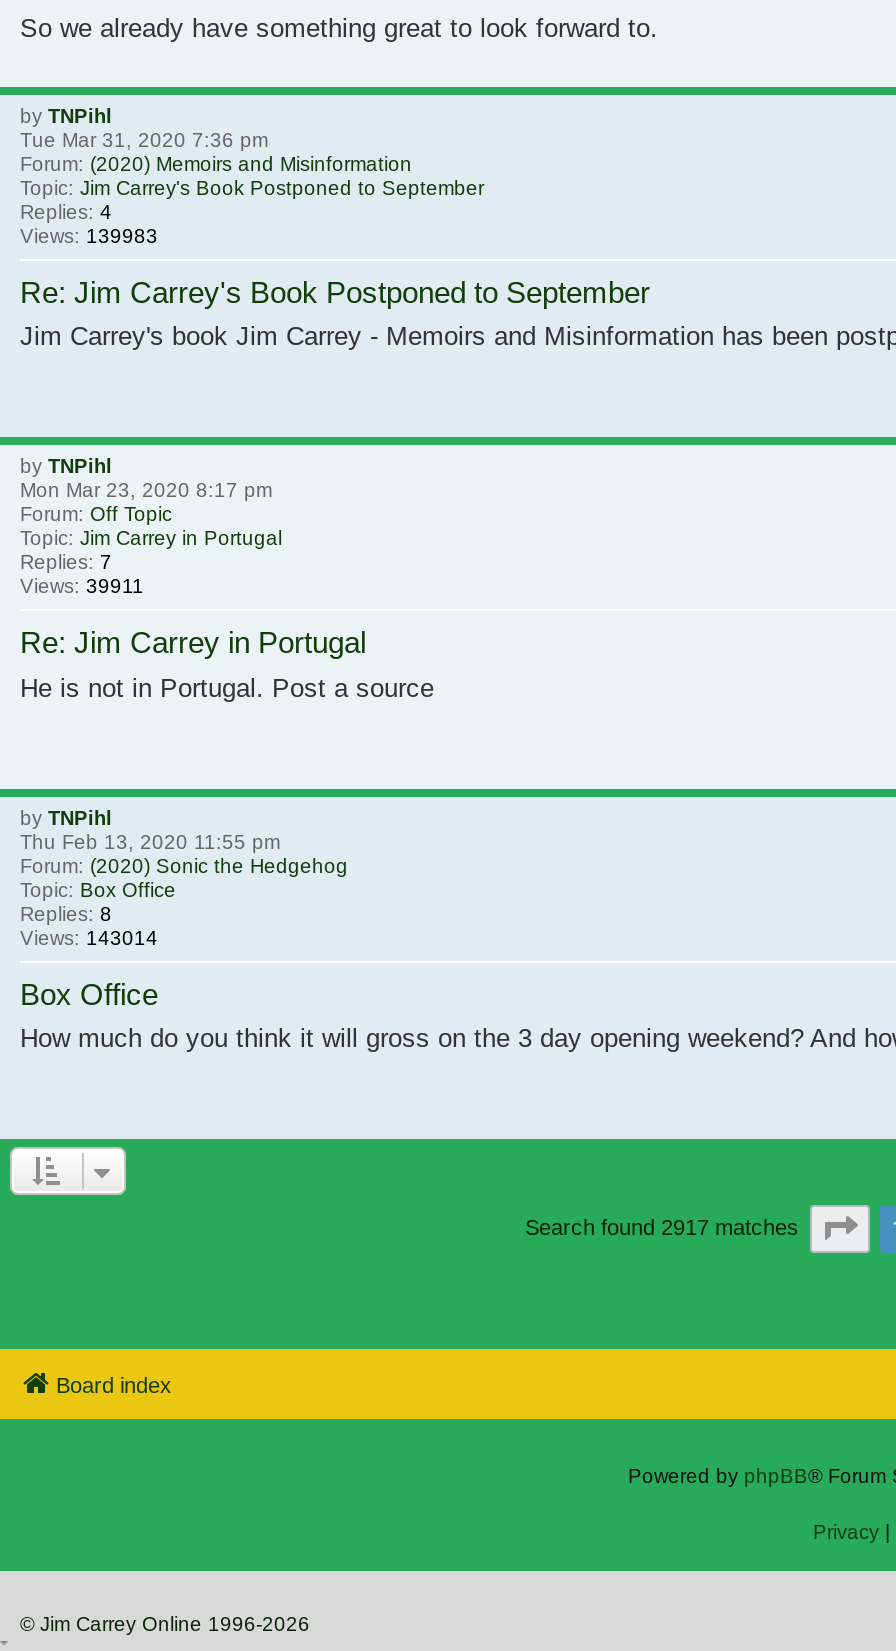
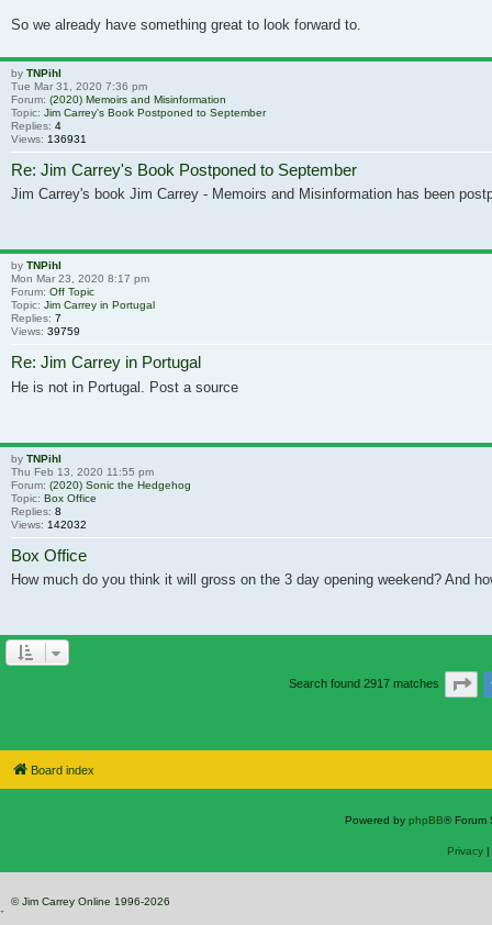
- Views: 139983
+ Views: 136931

- Views: 39911
+ Views: 39759

- Views: 143014
+ Views: 142032
